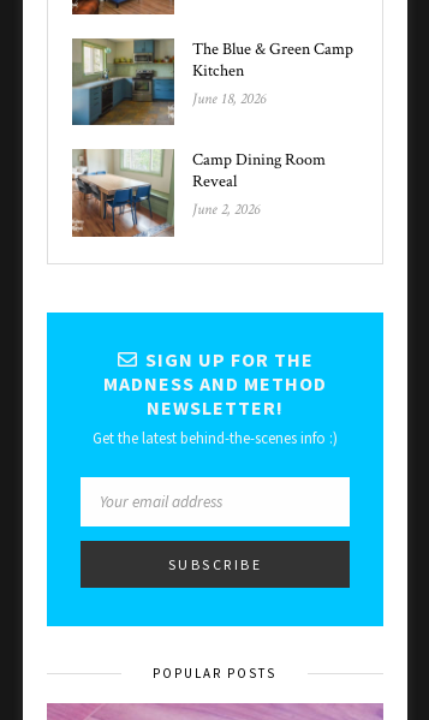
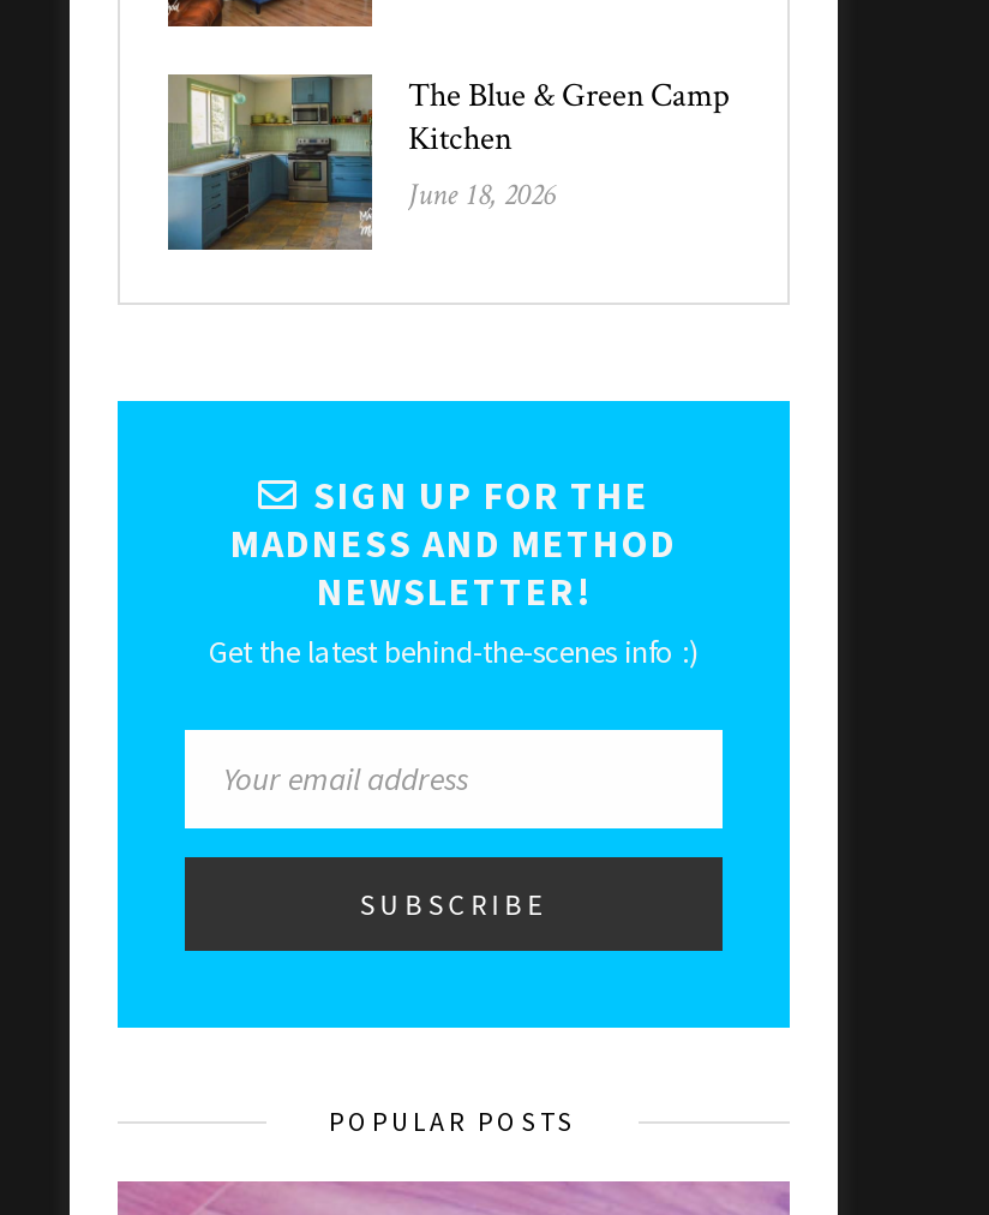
- [image]
- Camp Dining Room
- Reveal
- June 2, 2026
